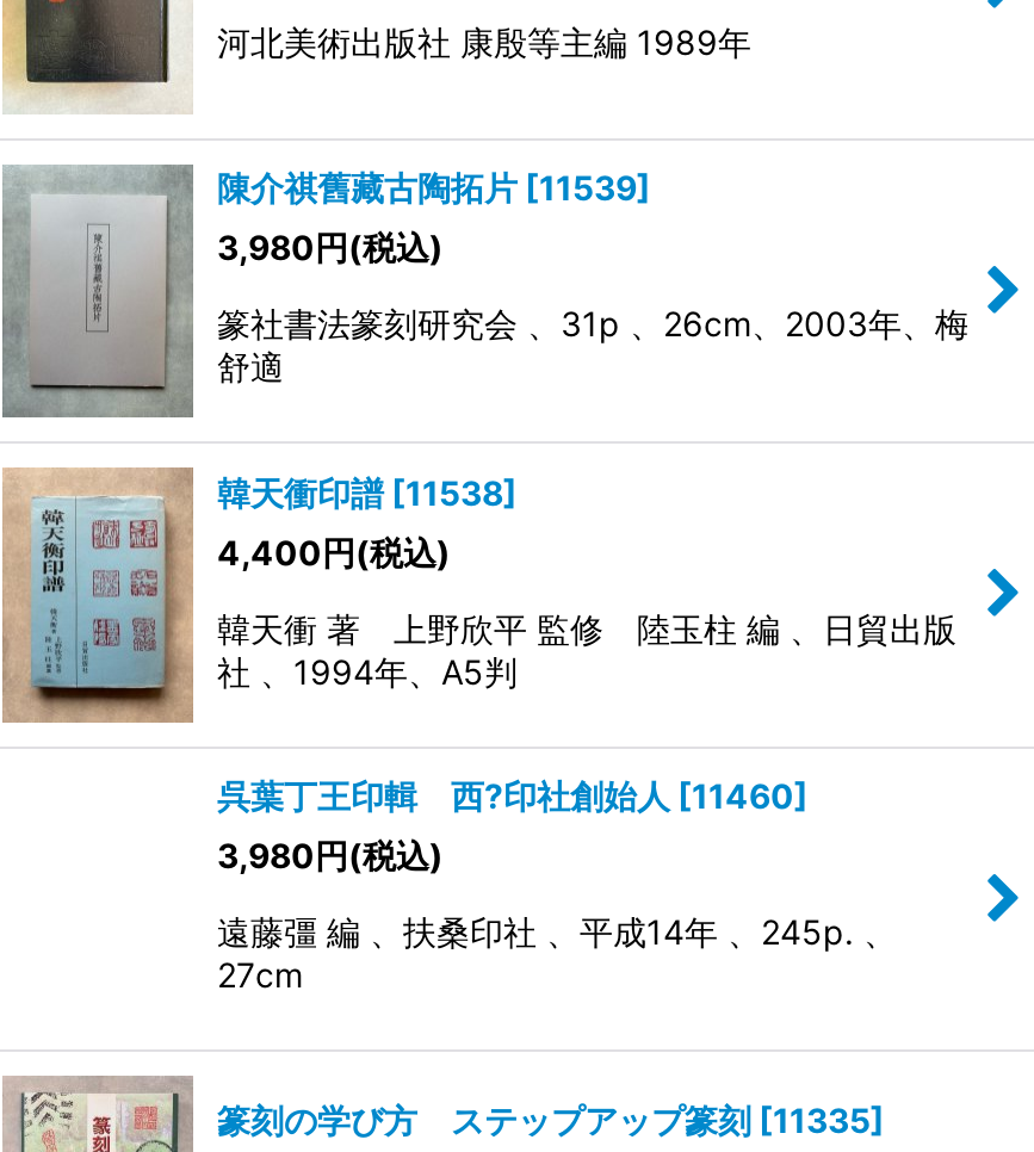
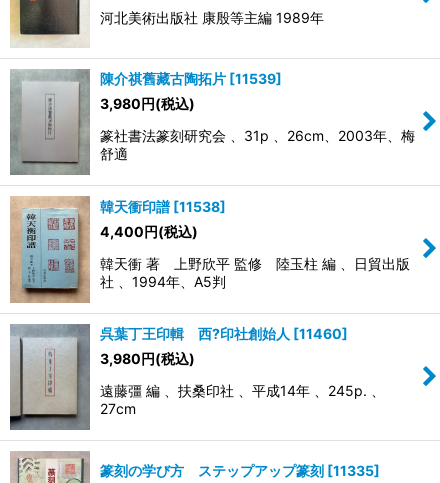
+ [image]
